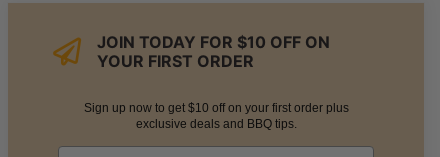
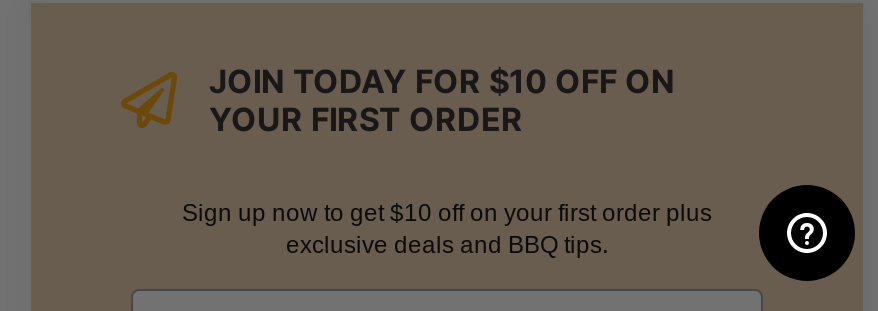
+ [image]
